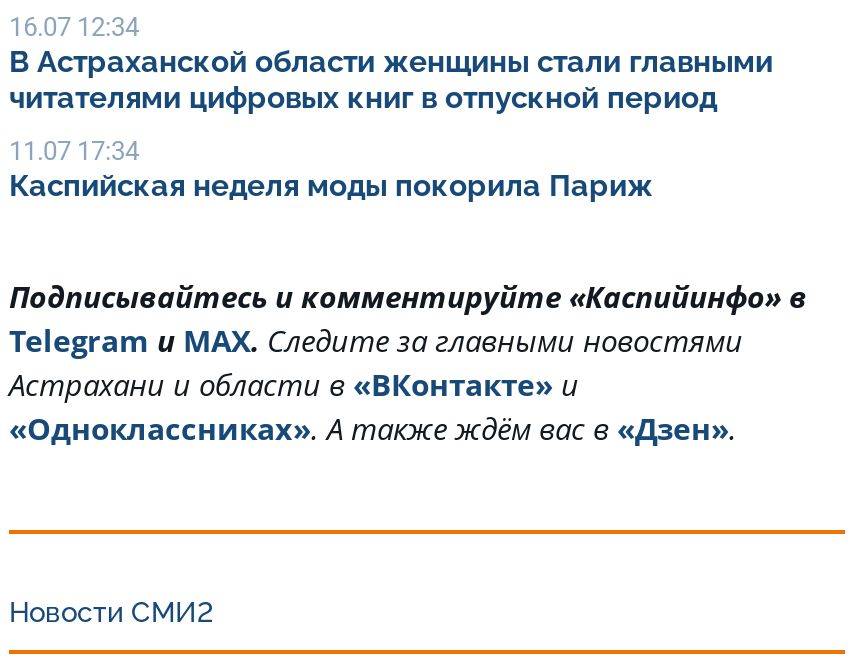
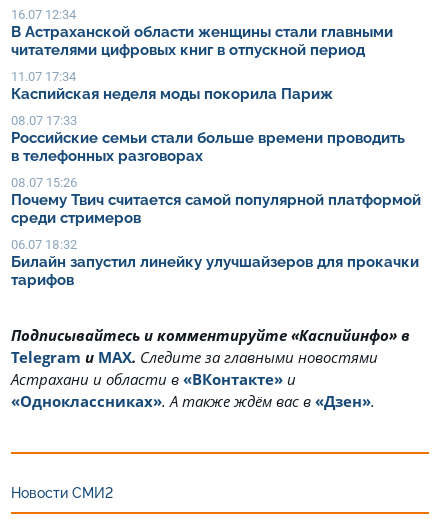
+ 08.07 17:33
+ Российские семьи стали больше времени проводить
+ в телефонных разговорах
+ 08.07 15:26
+ Почему Твич считается самой популярной платформой
+ среди стримеров
+ 06.07 18:32
+ Билайн запустил линейку улучшайзеров для прокачки
+ тарифов
